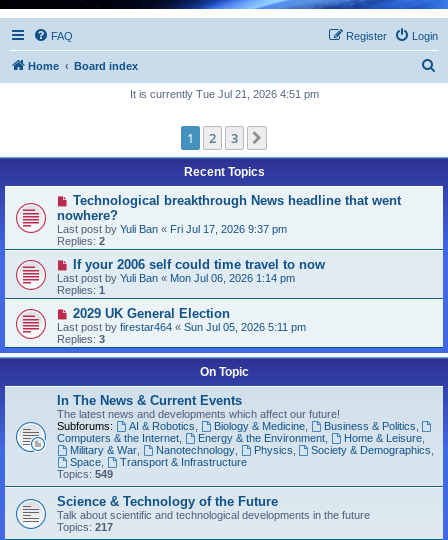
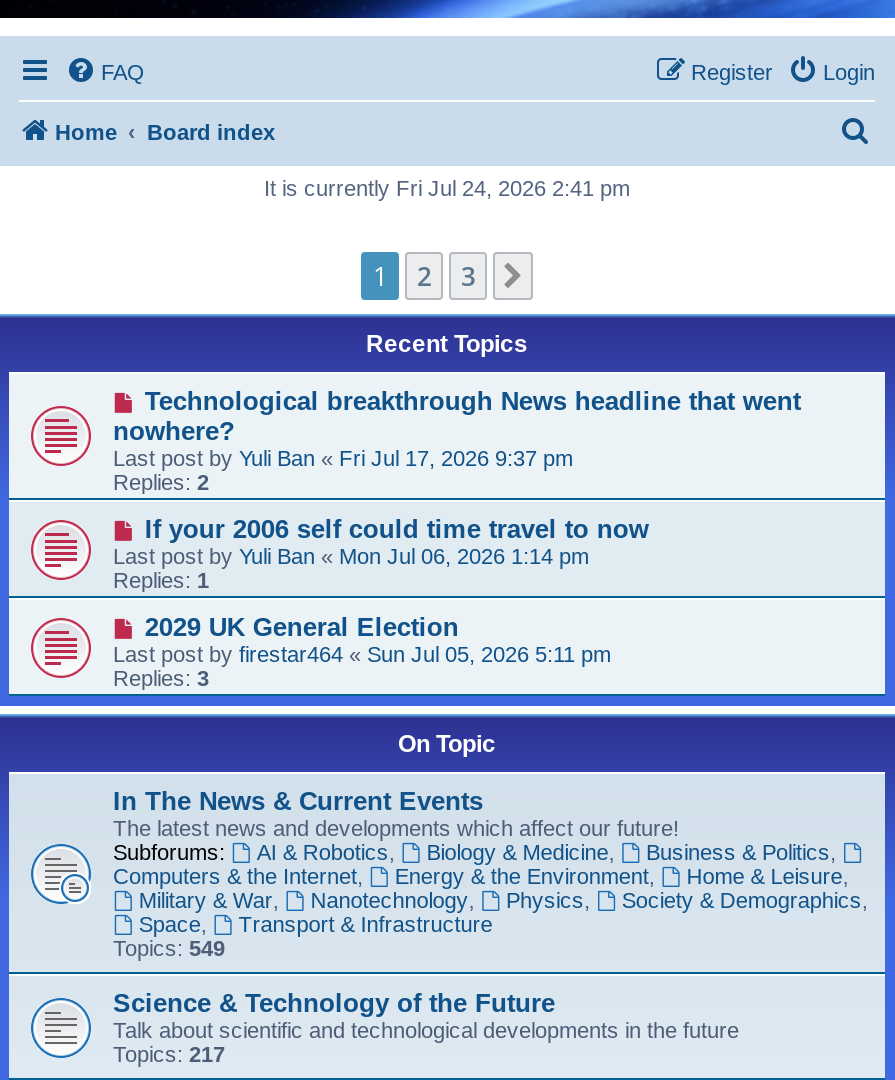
- It is currently Tue Jul 21, 2026 4:51 pm
+ It is currently Fri Jul 24, 2026 2:41 pm
